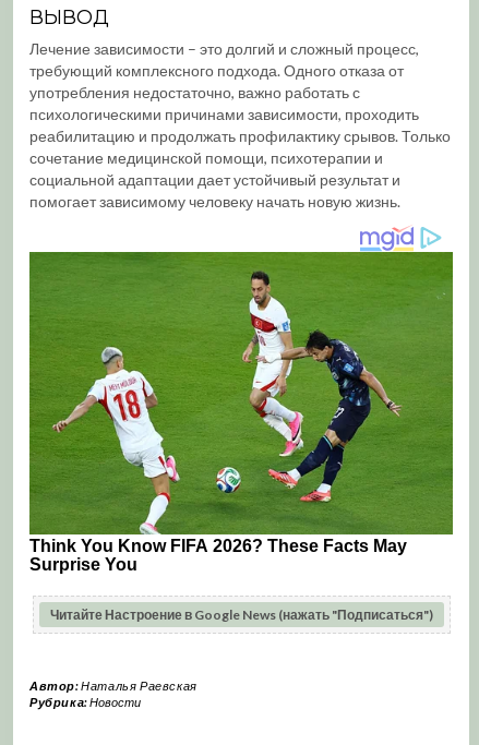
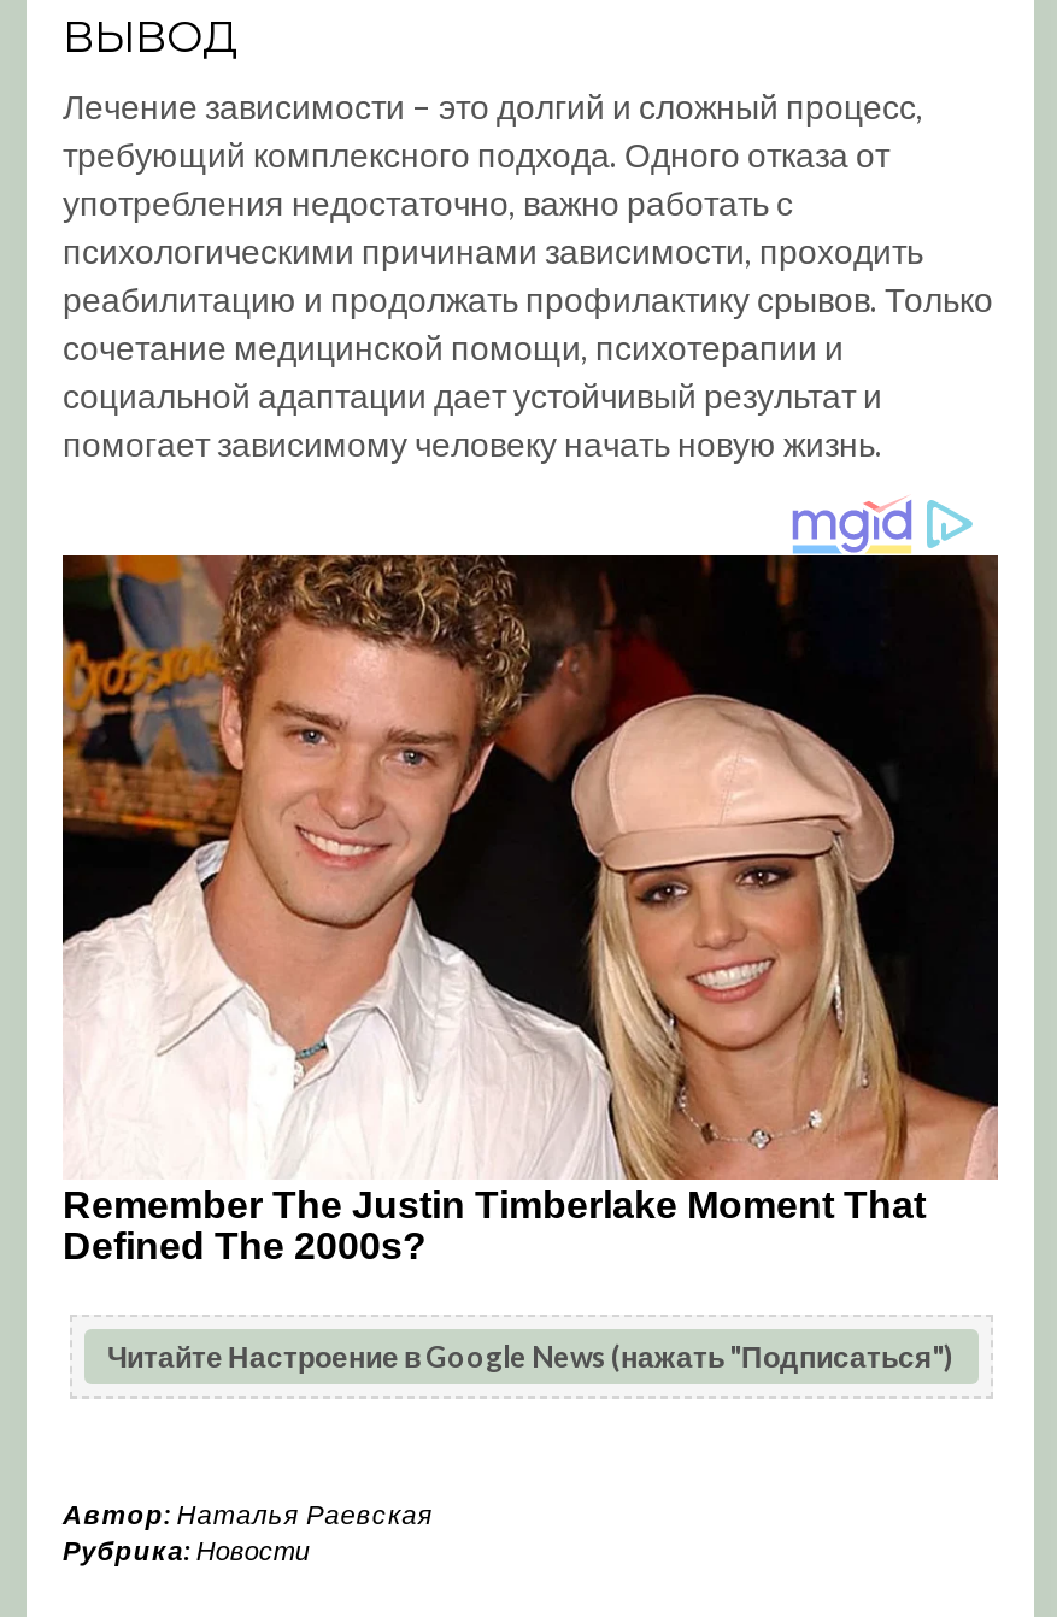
- [image]
+ [image]
